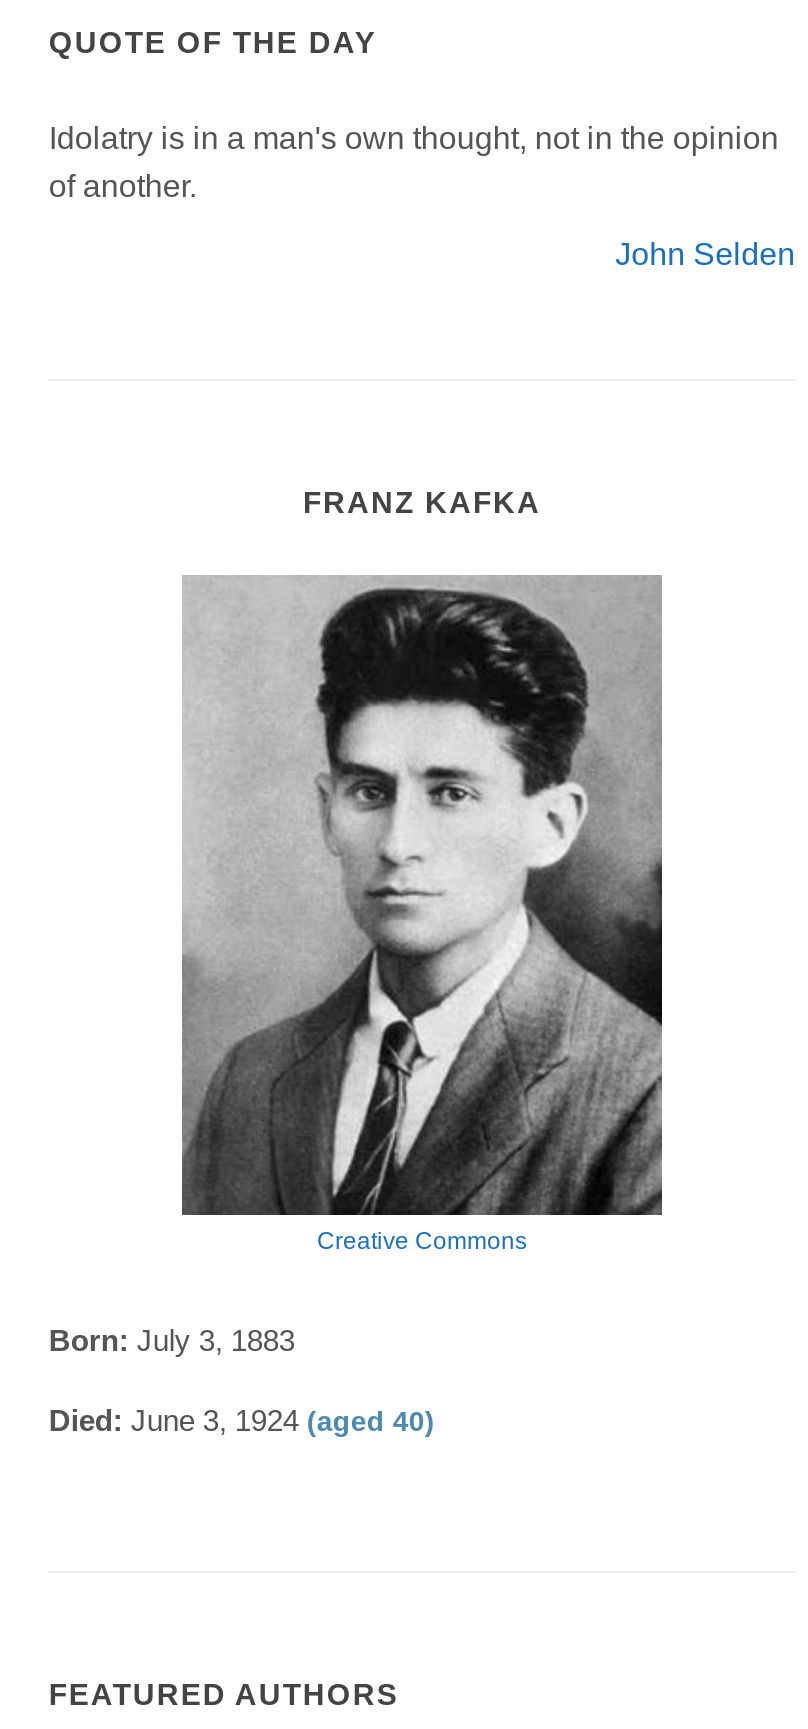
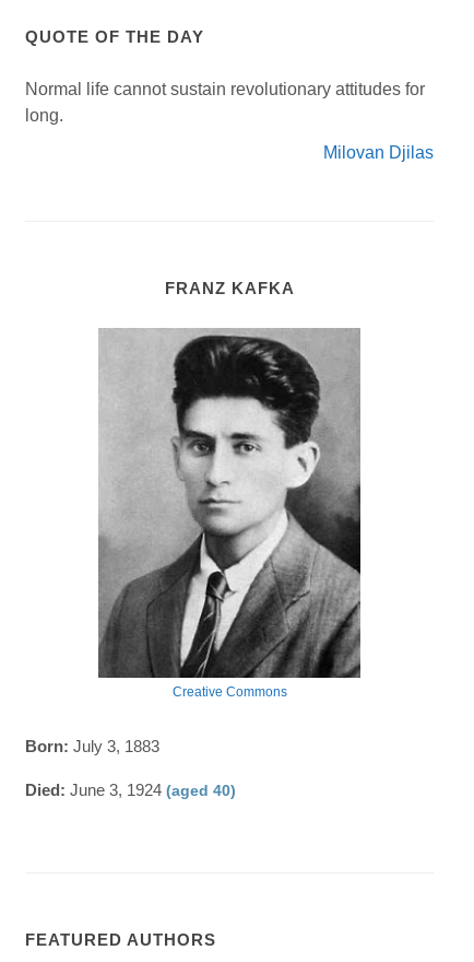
- Idolatry is in a man's own thought, not in the opinion
- of another.
+ Normal life cannot sustain revolutionary attitudes for
+ long.

- John Selden
+ Milovan Djilas
